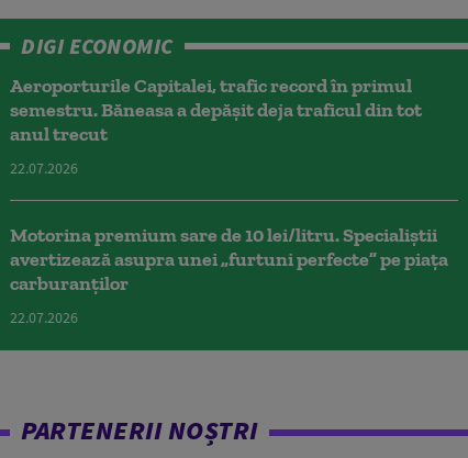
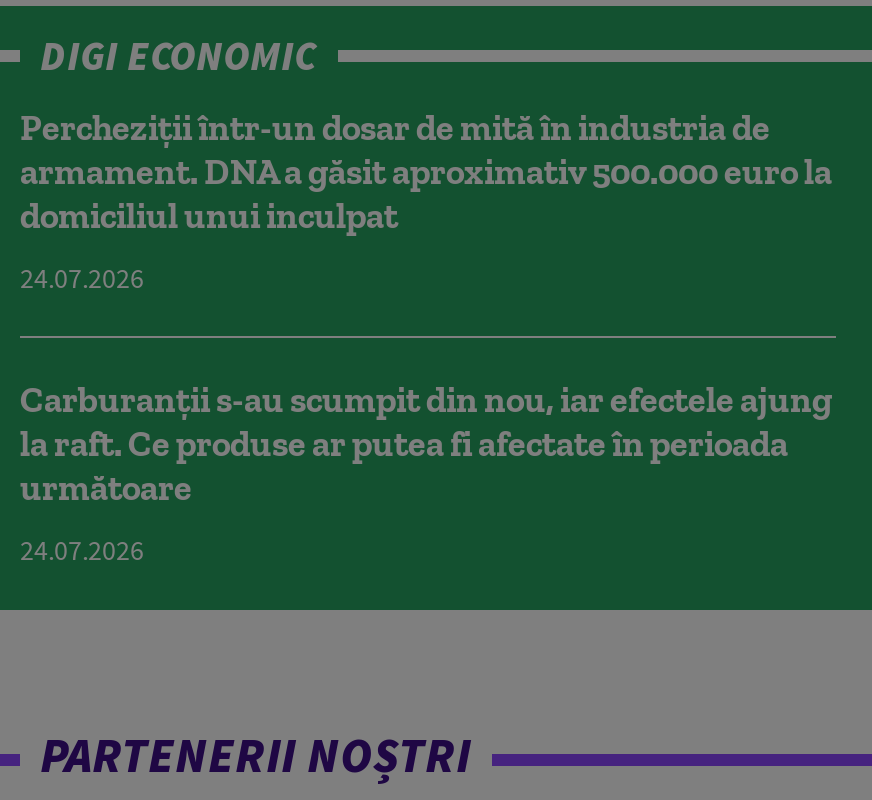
- Aeroporturile Capitalei, trafic record în primul
- semestru. Băneasa a depășit deja traficul din tot
- anul trecut
+ Percheziții într-un dosar de mită în industria de
+ armament. DNA a găsit aproximativ 500.000 euro la
+ domiciliul unui inculpat

- 22.07.2026
+ 24.07.2026

- Motorina premium sare de 10 lei/litru. Specialiștii
- avertizează asupra unei „furtuni perfecte” pe piața
- carburanților
+ Carburanții s-au scumpit din nou, iar efectele ajung
+ la raft. Ce produse ar putea fi afectate în perioada
+ următoare

- 22.07.2026
+ 24.07.2026
